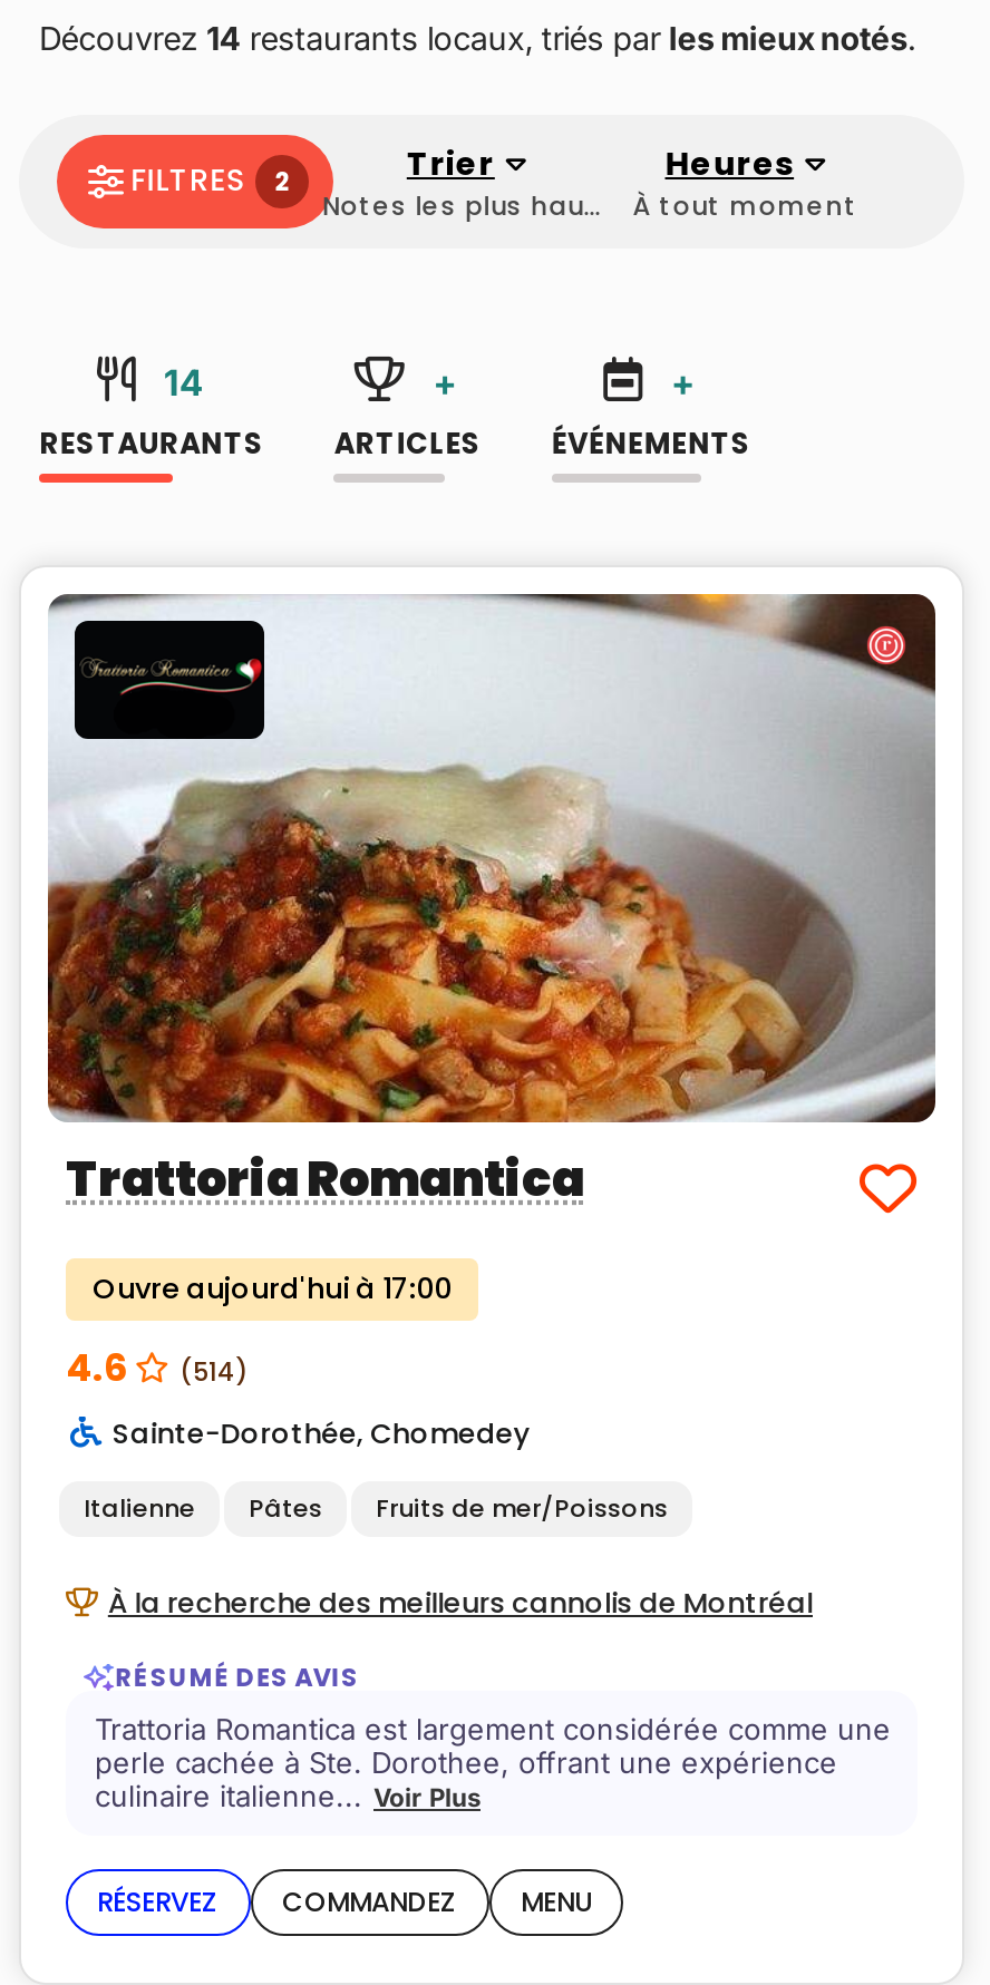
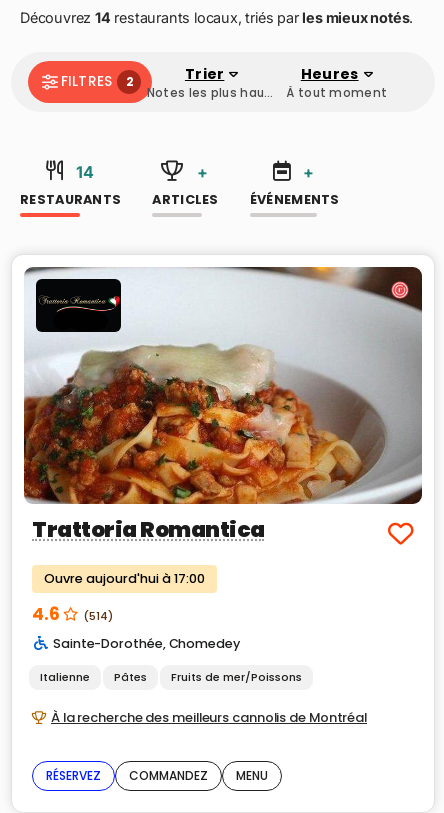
- RÉSUMÉ DES AVIS
- Trattoria Romantica est largement considérée comme une
- perle cachée à Ste. Dorothee, offrant une expérience
- culinaire italienne... Voir Plus
